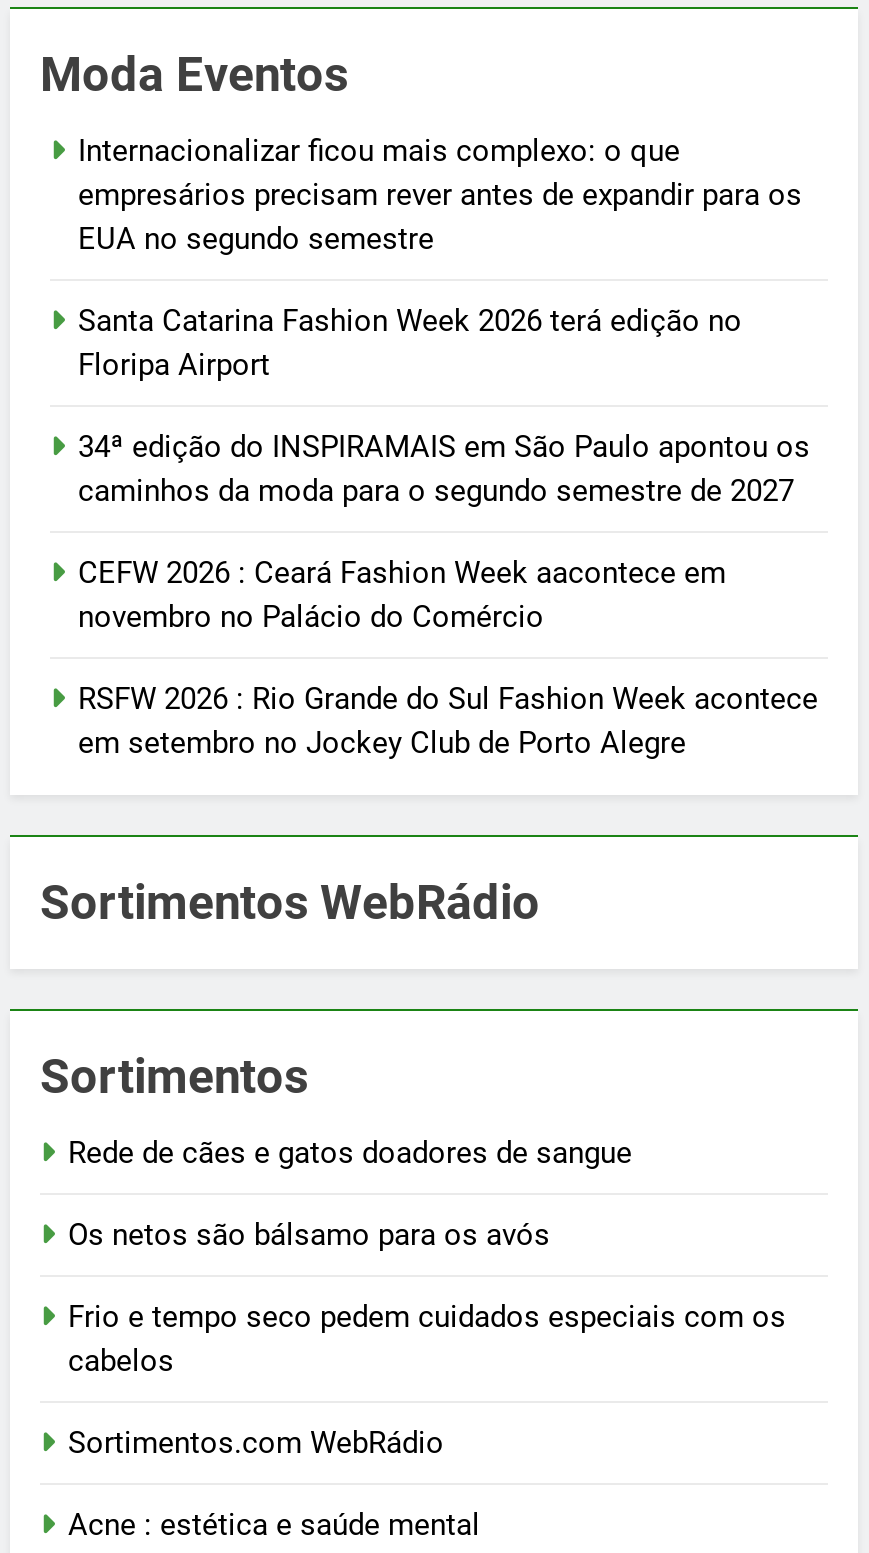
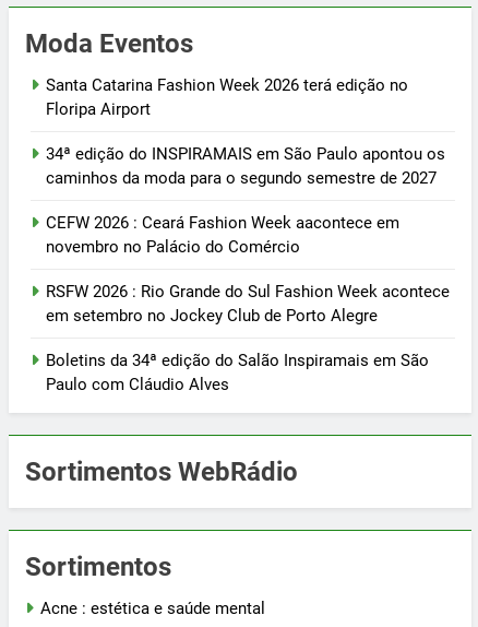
- Internacionalizar ficou mais complexo: o que
- empresários precisam rever antes de expandir para os
- EUA no segundo semestre

+ Boletins da 34ª edição do Salão Inspiramais em São
+ Paulo com Cláudio Alves

- Rede de cães e gatos doadores de sangue
- Os netos são bálsamo para os avós
- Frio e tempo seco pedem cuidados especiais com os
- cabelos
- Sortimentos.com WebRádio
